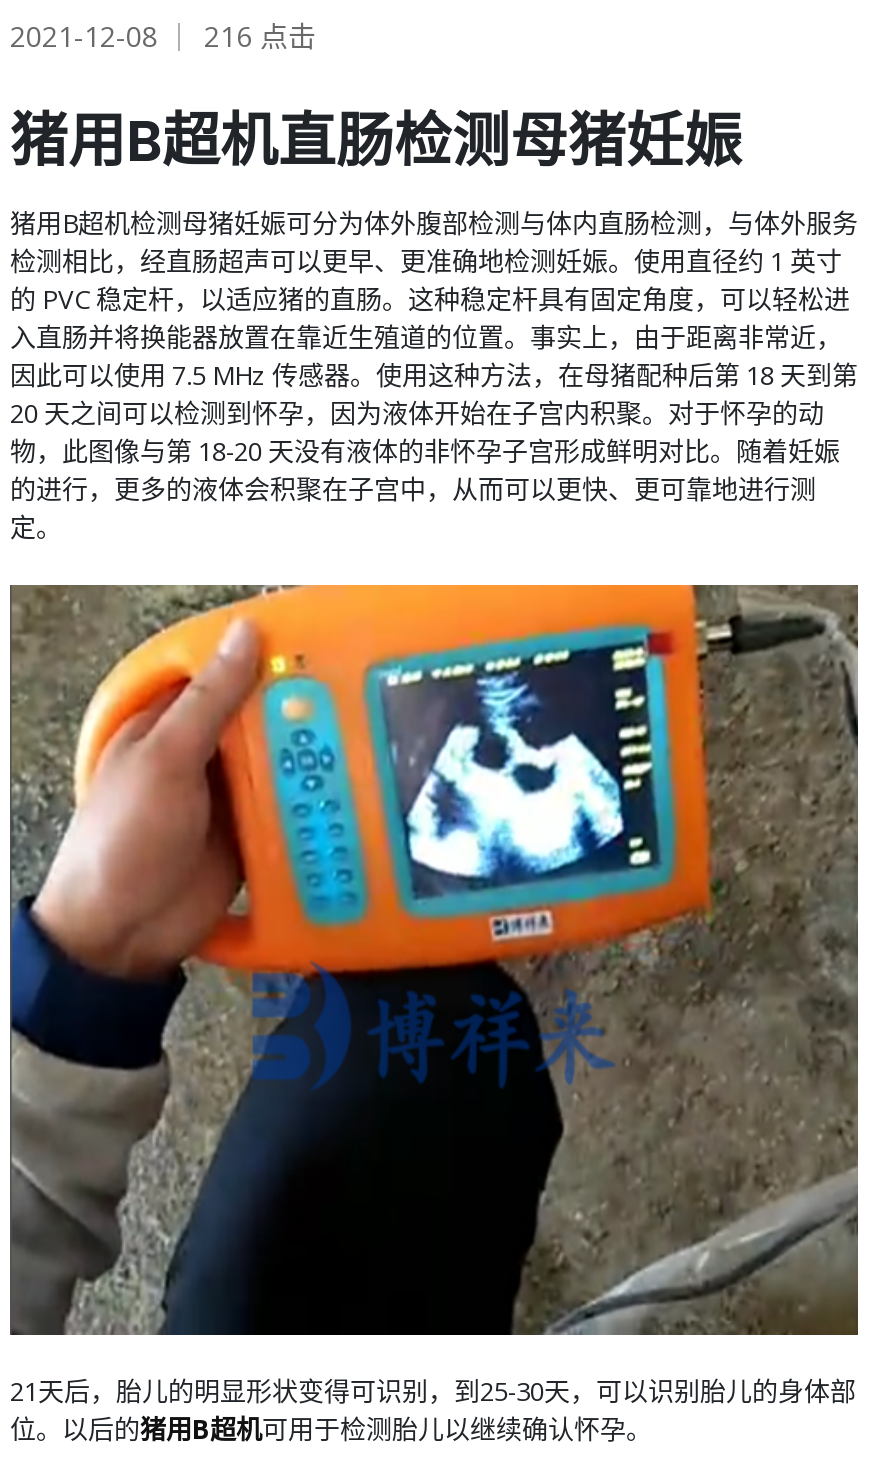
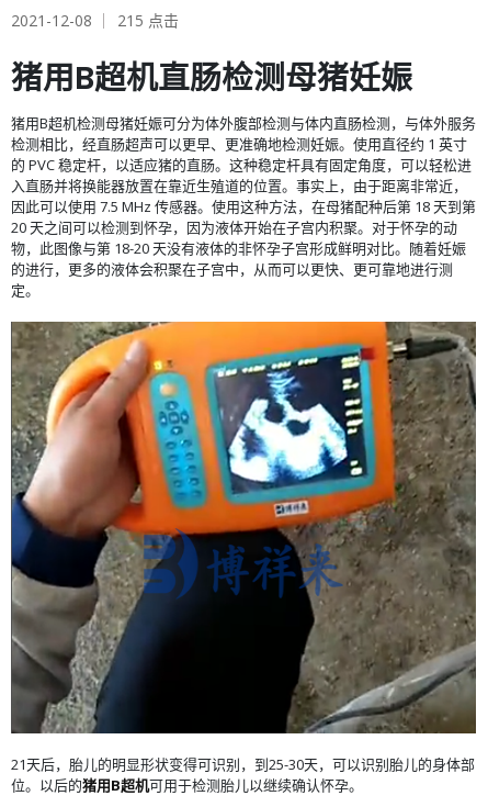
- 2021-12-08 216 点击
+ 2021-12-08 215 点击
